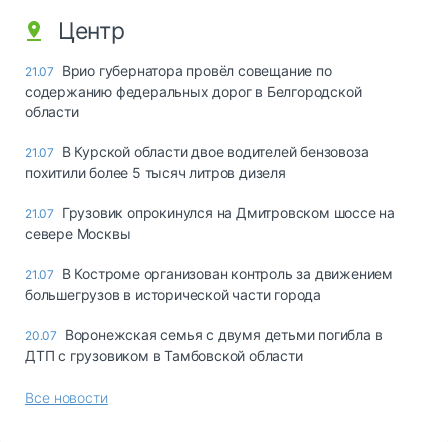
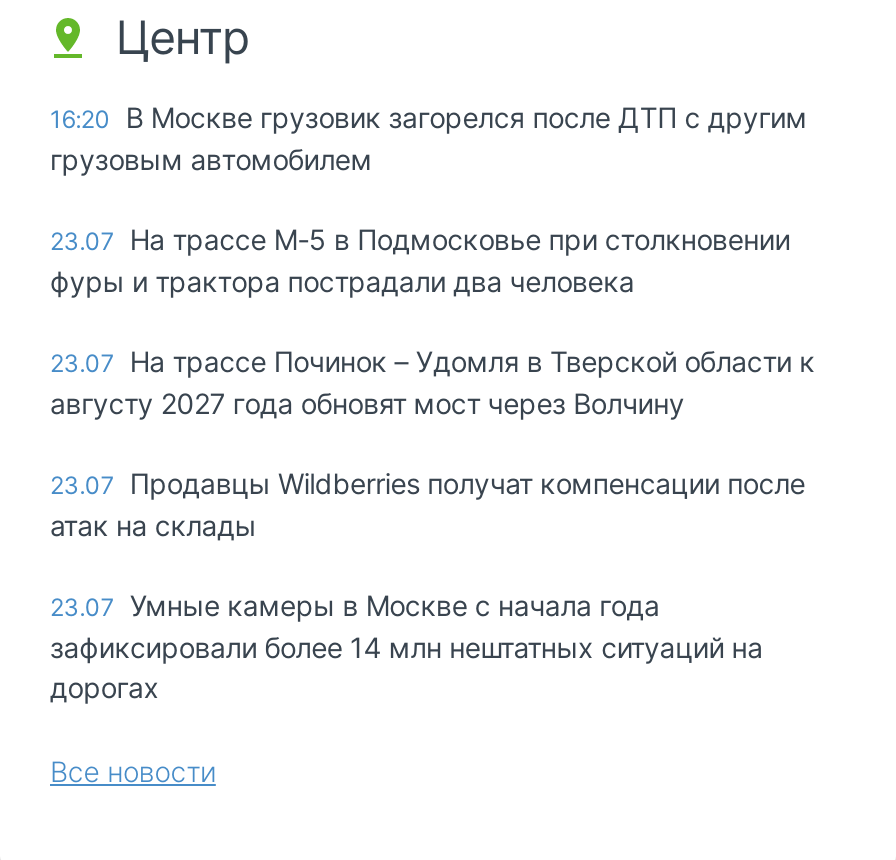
- 21.07 Врио губернатора провёл совещание по
- содержанию федеральных дорог в Белгородской
- области
+ 16:20 В Москве грузовик загорелся после ДТП с другим
+ грузовым автомобилем

- 21.07 В Курской области двое водителей бензовоза
- похитили более 5 тысяч литров дизеля
+ 23.07 На трассе М-5 в Подмосковье при столкновении
+ фуры и трактора пострадали два человека

- 21.07 Грузовик опрокинулся на Дмитровском шоссе на
- севере Москвы
+ 23.07 На трассе Починок – Удомля в Тверской области к
+ августу 2027 года обновят мост через Волчину

- 21.07 В Костроме организован контроль за движением
- большегрузов в исторической части города
+ 23.07 Продавцы Wildberries получат компенсации после
+ атак на склады

- 20.07 Воронежская семья с двумя детьми погибла в
- ДТП с грузовиком в Тамбовской области
+ 23.07 Умные камеры в Москве с начала года
+ зафиксировали более 14 млн нештатных ситуаций на
+ дорогах
